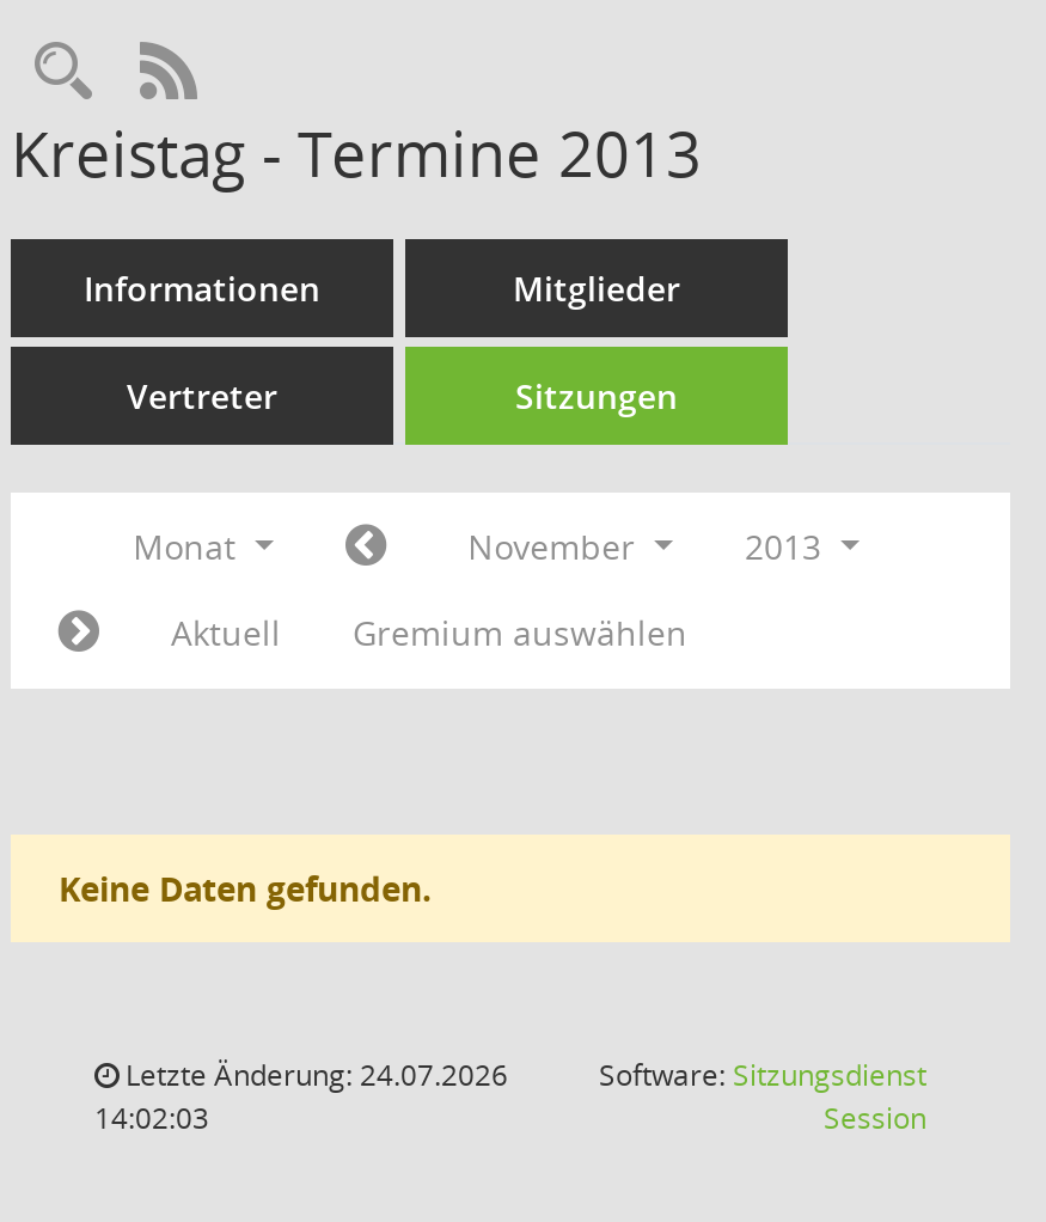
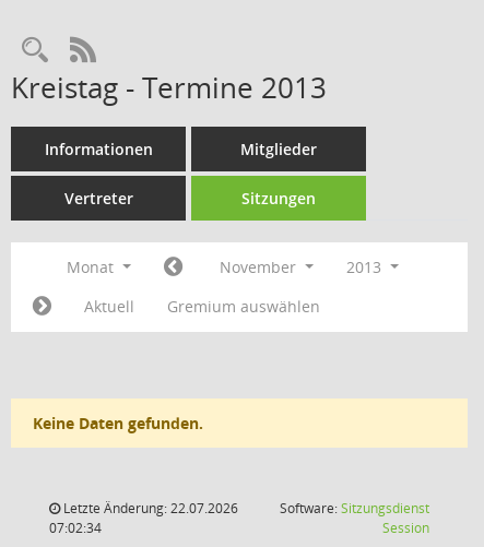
- Letzte Änderung: 24.07.2026
+ Letzte Änderung: 22.07.2026

- 14:02:03
+ 07:02:34
